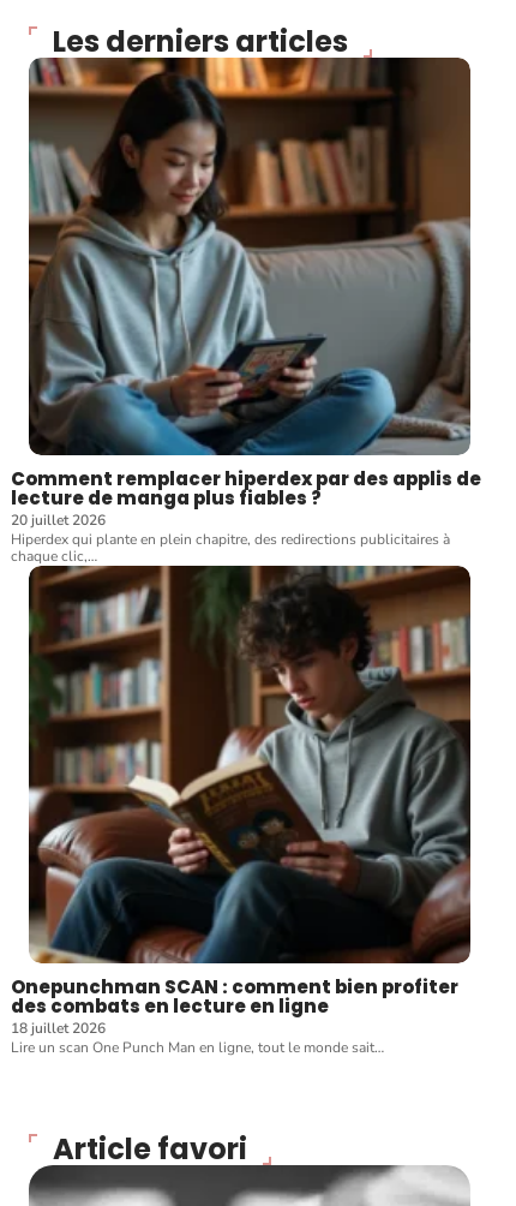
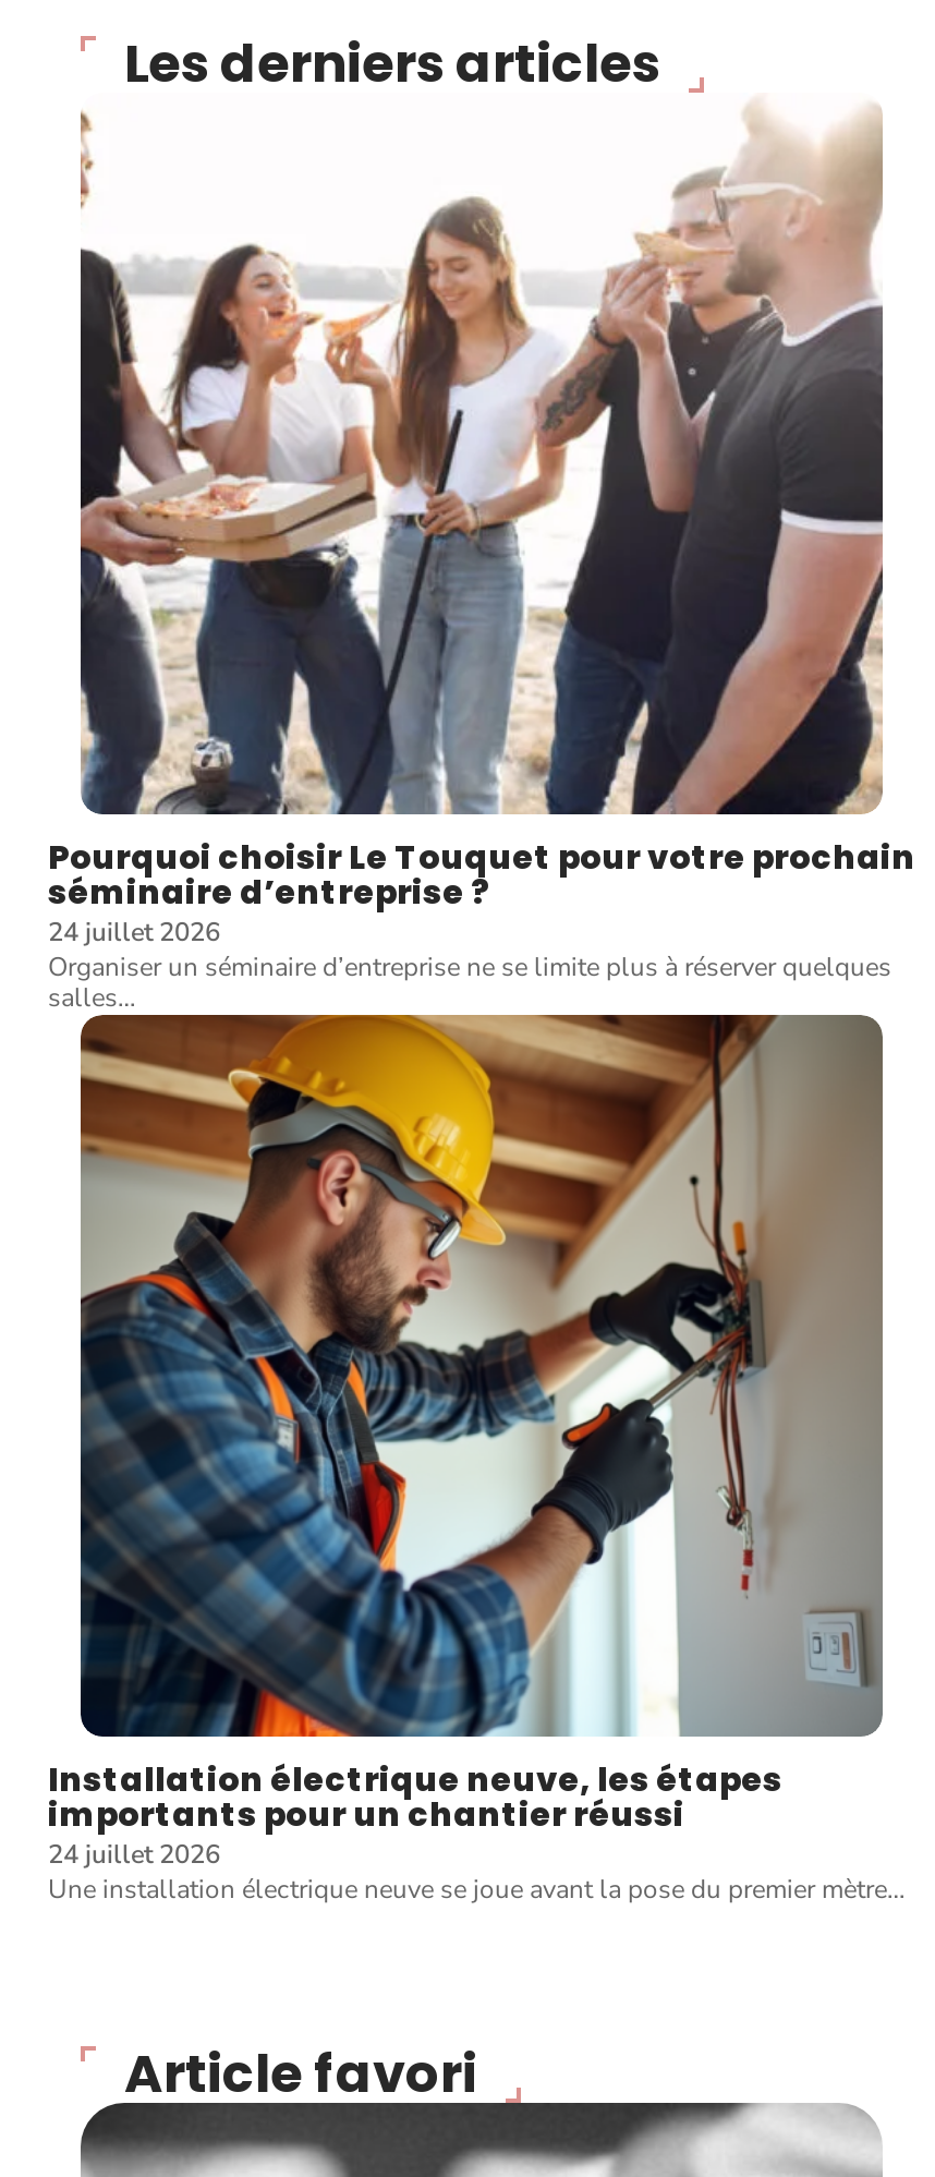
- [image]
- Comment remplacer hiperdex par des applis de
- lecture de manga plus fiables ?
- 20 juillet 2026
- Hiperdex qui plante en plein chapitre, des redirections publicitaires à
- chaque clic,…
+ [image]
+ Pourquoi choisir Le Touquet pour votre prochain
+ séminaire d’entreprise ?
+ 24 juillet 2026
+ Organiser un séminaire d’entreprise ne se limite plus à réserver quelques
+ salles…

- [image]
- Onepunchman SCAN : comment bien profiter
- des combats en lecture en ligne
- 18 juillet 2026
- Lire un scan One Punch Man en ligne, tout le monde sait…
+ [image]
+ Installation électrique neuve, les étapes
+ importants pour un chantier réussi
+ 24 juillet 2026
+ Une installation électrique neuve se joue avant la pose du premier mètre…
